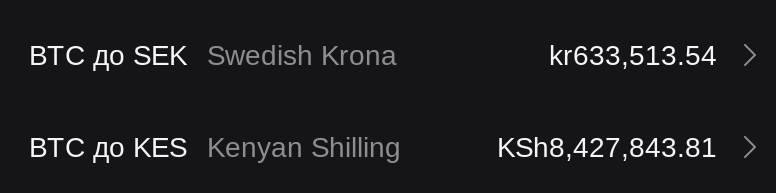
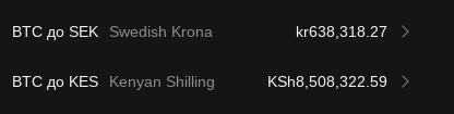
- kr633,513.54
+ kr638,318.27

- KSh8,427,843.81
+ KSh8,508,322.59
